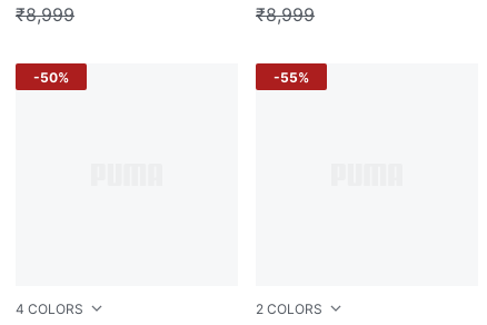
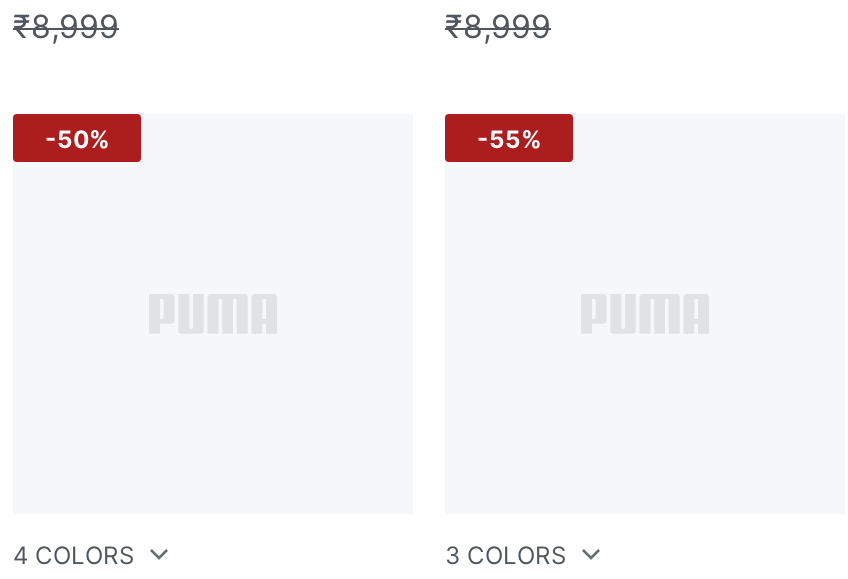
- 2 COLORS
+ 3 COLORS
